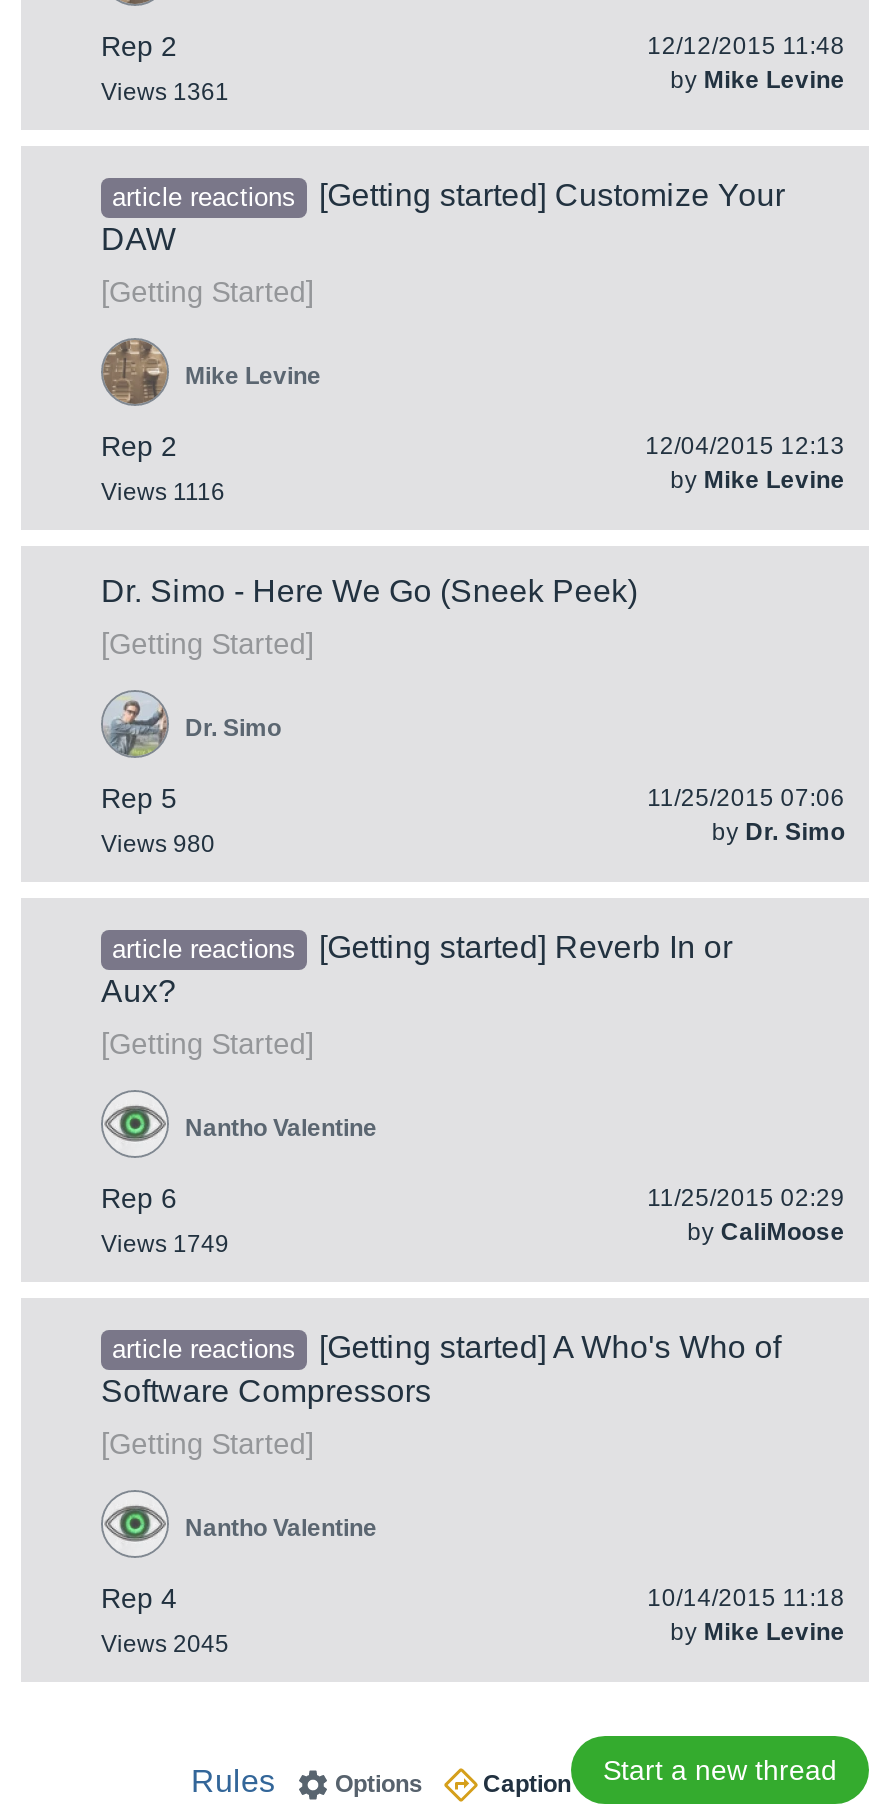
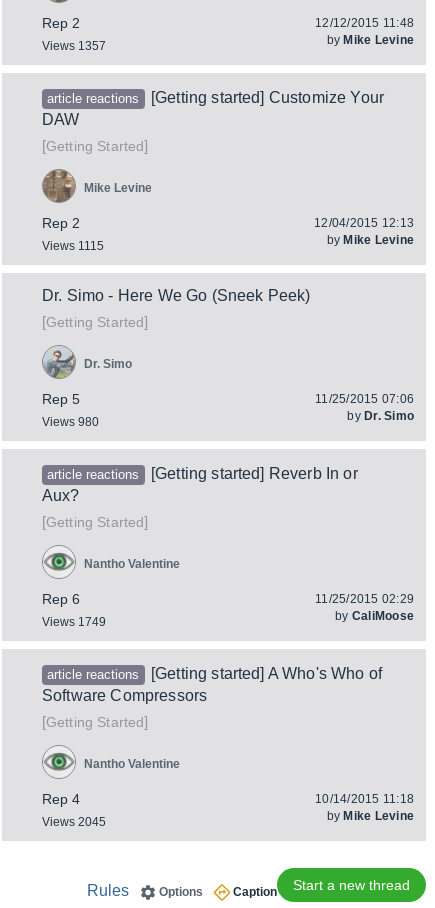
- Views 1361
+ Views 1357

- Views 1116
+ Views 1115
